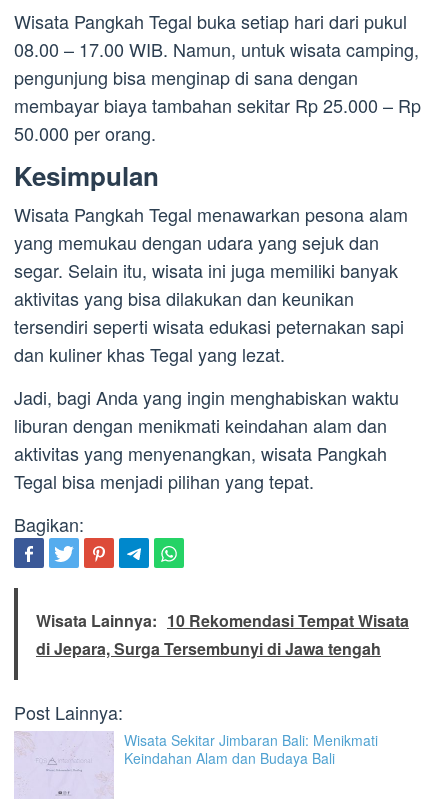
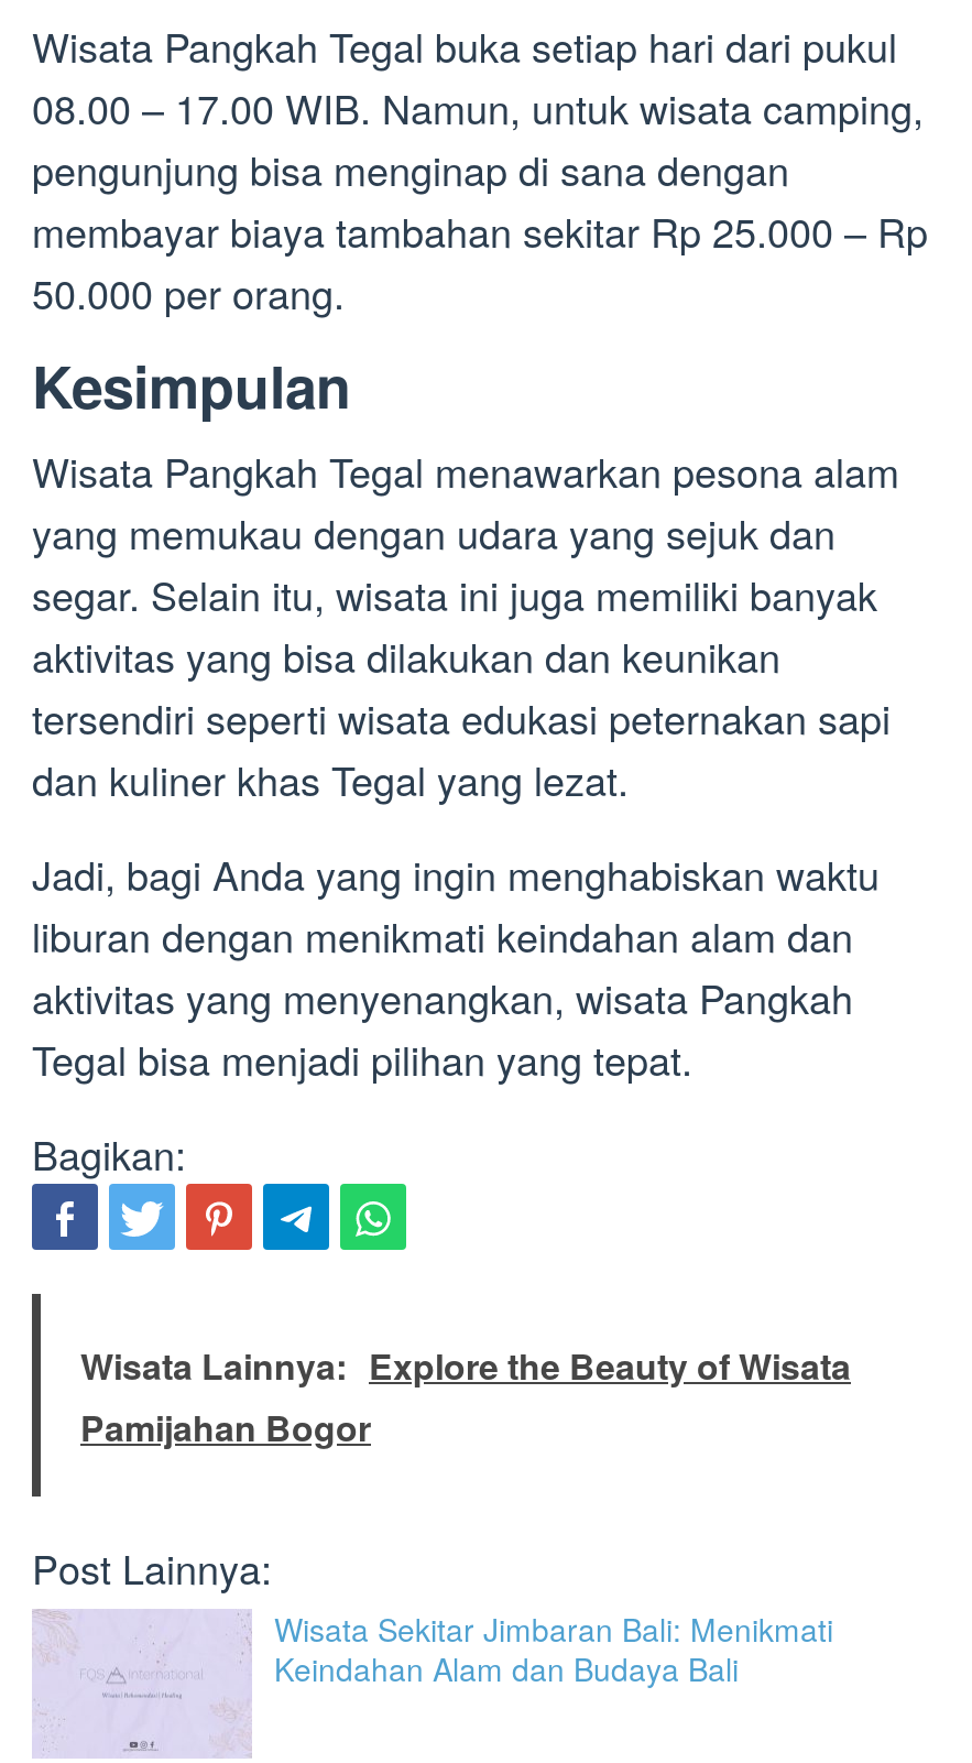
- Wisata Lainnya: 10 Rekomendasi Tempat Wisata
- di Jepara, Surga Tersembunyi di Jawa tengah
+ Wisata Lainnya: Explore the Beauty of Wisata
+ Pamijahan Bogor
